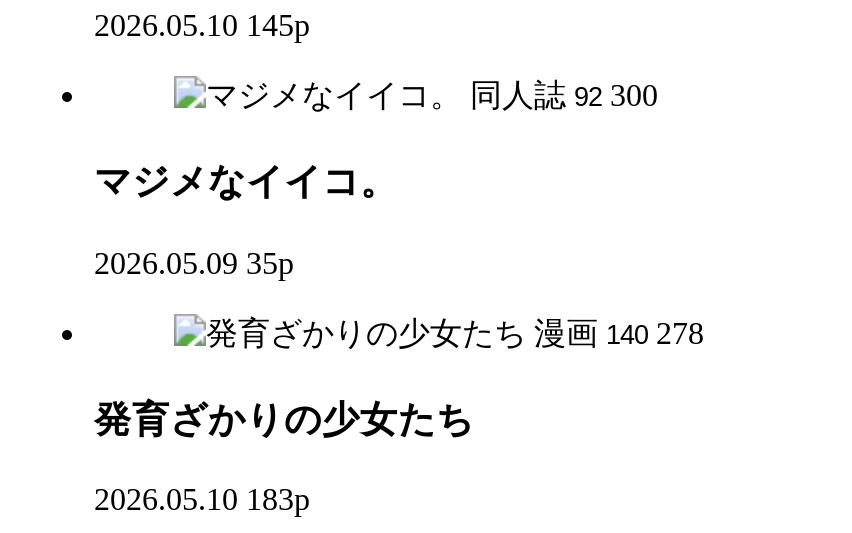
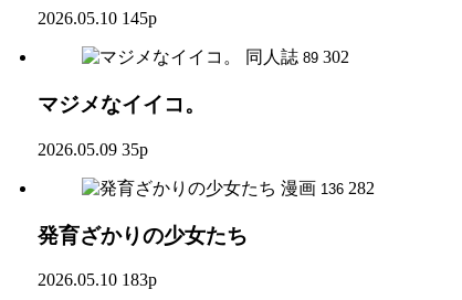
- 同人誌 92 300
+ 同人誌 89 302

- 漫画 140 278
+ 漫画 136 282
